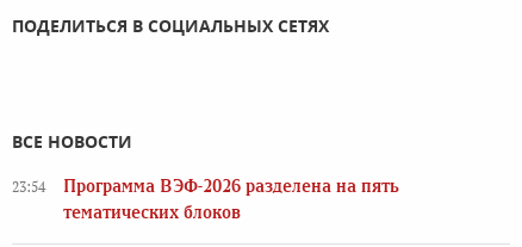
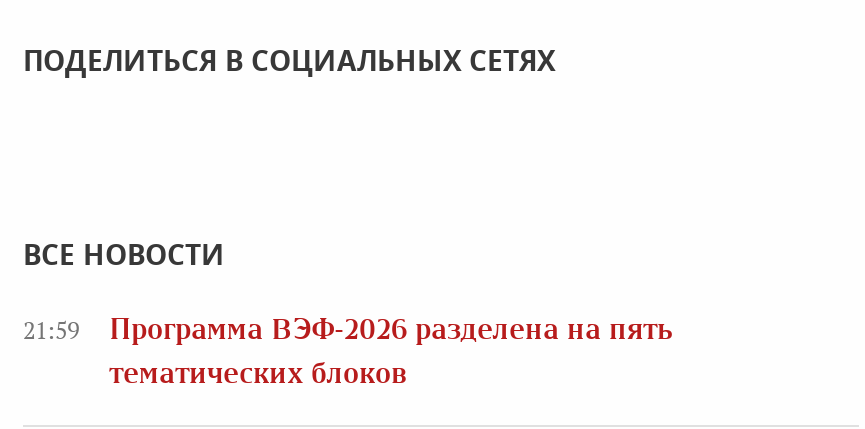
- 23:54 Программа ВЭФ-2026 разделена на пять
+ 21:59 Программа ВЭФ-2026 разделена на пять
